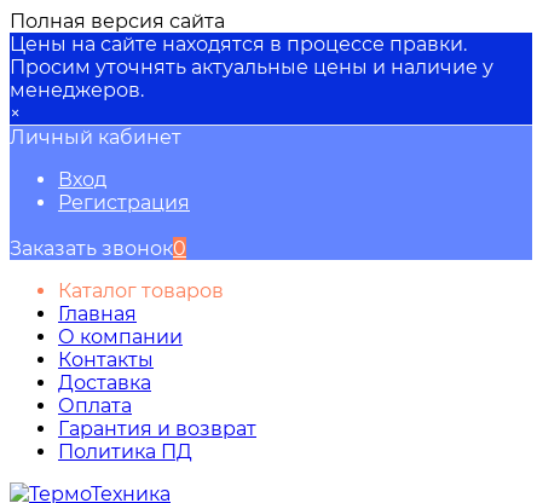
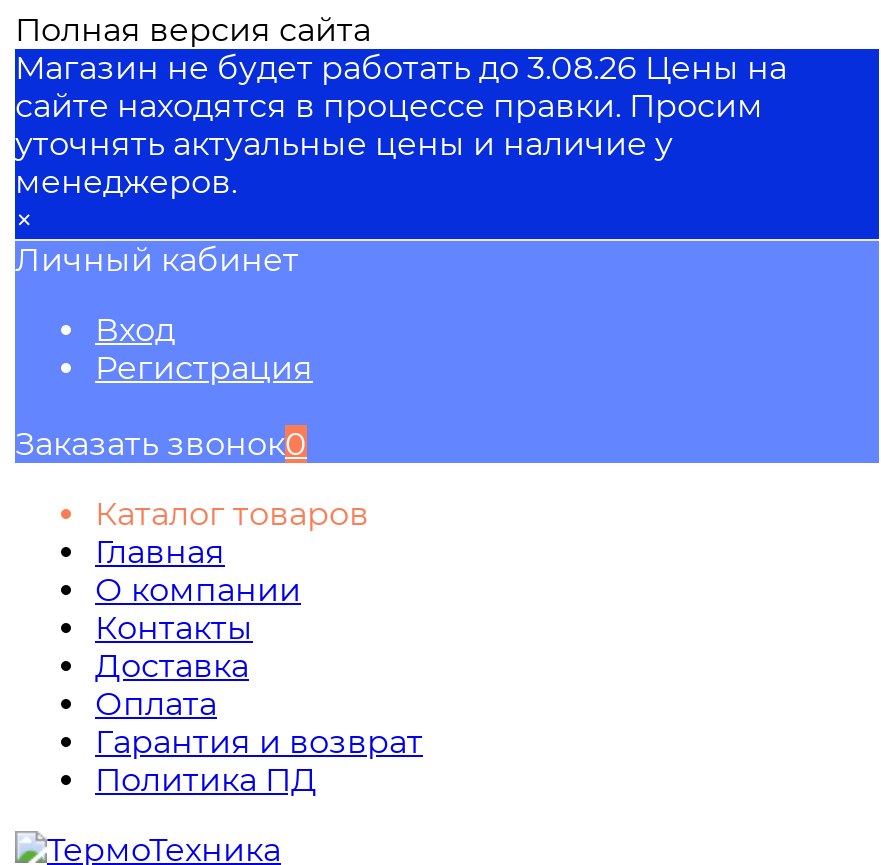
- Цены на сайте находятся в процессе правки.
- Просим уточнять актуальные цены и наличие у
+ Магазин не будет работать до 3.08.26 Цены на
+ сайте находятся в процессе правки. Просим
+ уточнять актуальные цены и наличие у
